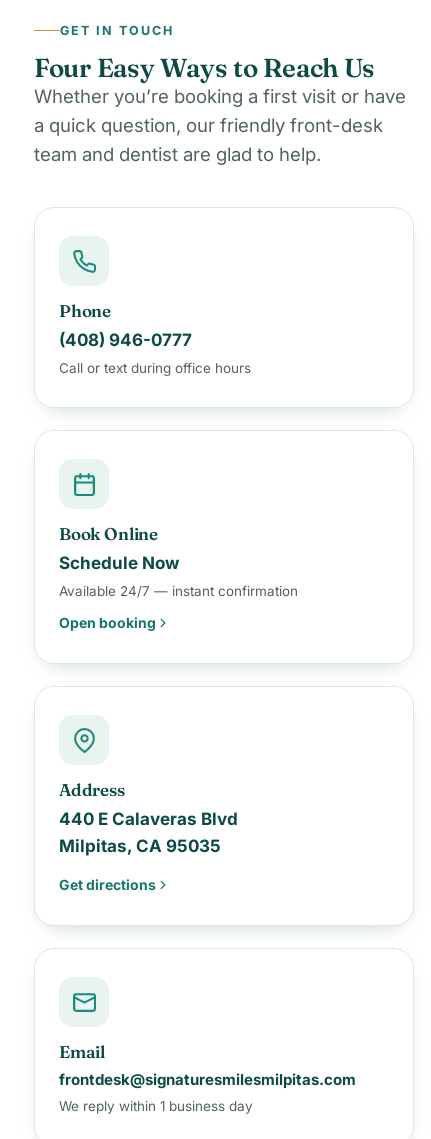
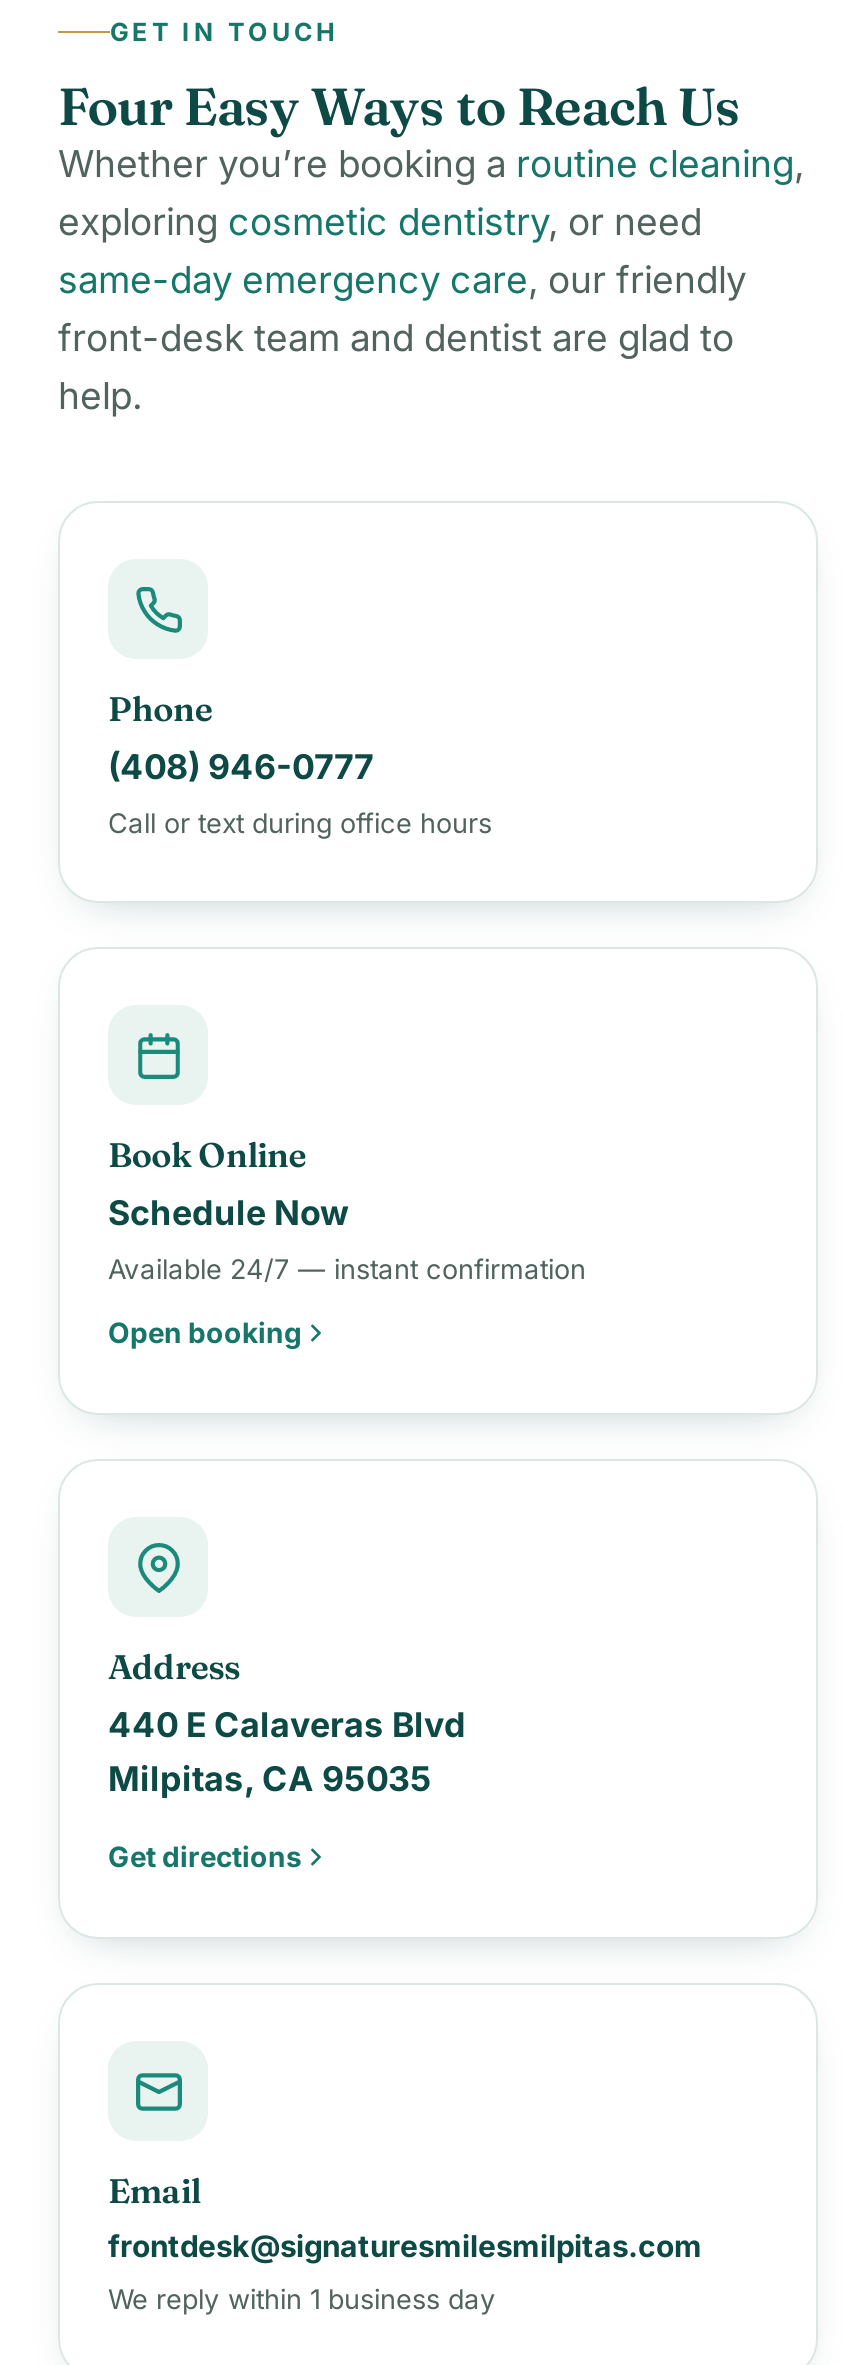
- Whether you’re booking a first visit or have
- a quick question, our friendly front-desk
- team and dentist are glad to help.
+ Whether you’re booking a routine cleaning,
+ exploring cosmetic dentistry, or need
+ same-day emergency care, our friendly
+ front-desk team and dentist are glad to
+ help.
